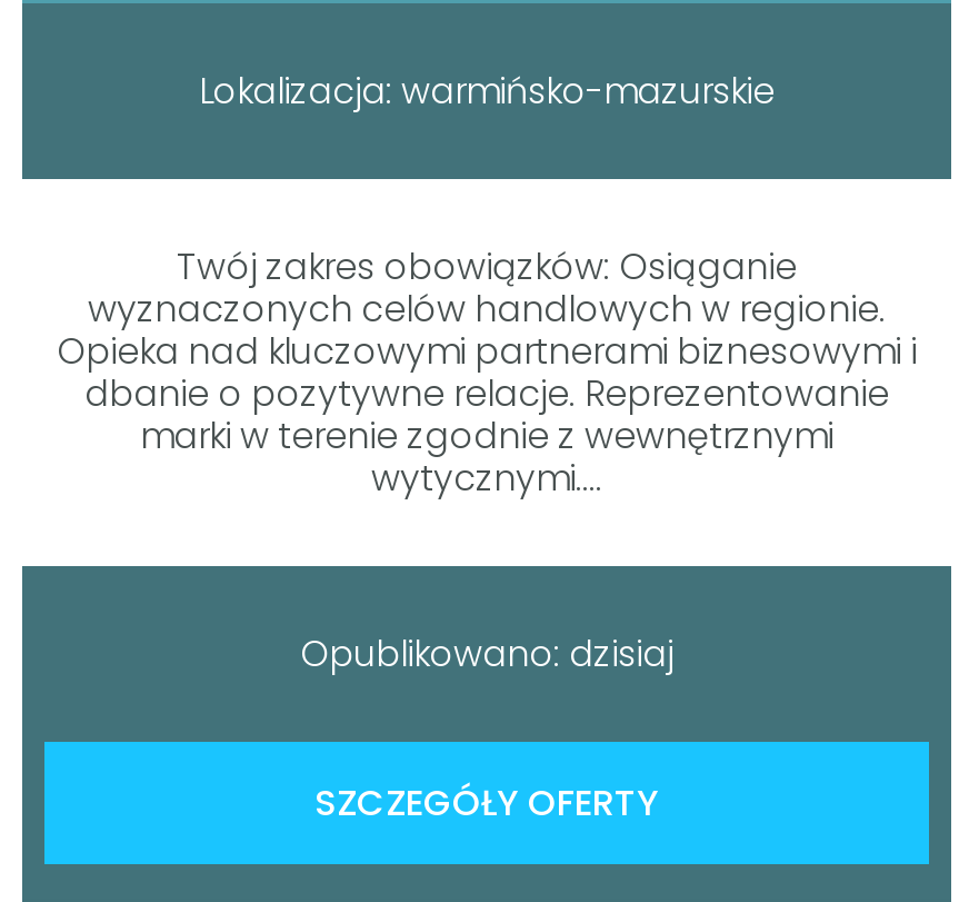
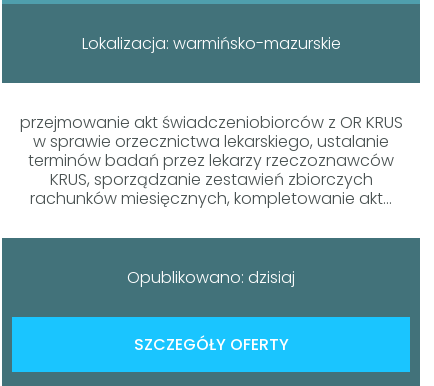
- Twój zakres obowiązków: Osiąganie
- wyznaczonych celów handlowych w regionie.
- Opieka nad kluczowymi partnerami biznesowymi i
- dbanie o pozytywne relacje. Reprezentowanie
- marki w terenie zgodnie z wewnętrznymi
- wytycznymi....
+ przejmowanie akt świadczeniobiorców z OR KRUS
+ w sprawie orzecznictwa lekarskiego, ustalanie
+ terminów badań przez lekarzy rzeczoznawców
+ KRUS, sporządzanie zestawień zbiorczych
+ rachunków miesięcznych, kompletowanie akt...
